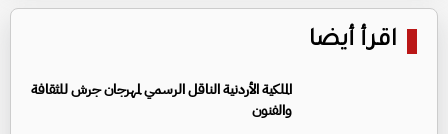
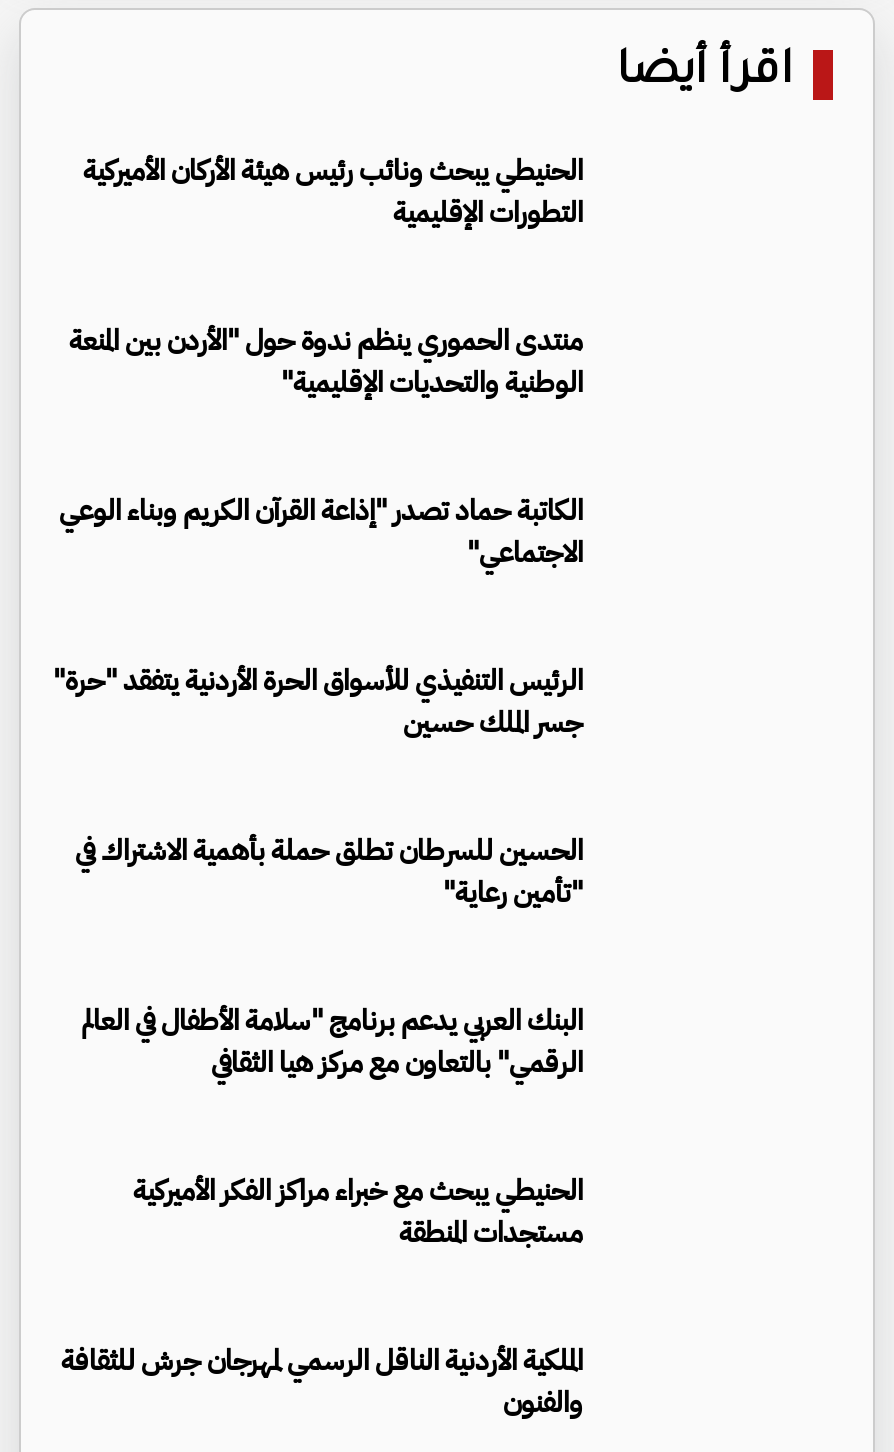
+ الحنيطي يبحث ونائب رئيس هيئة الأركان الأميركية
+ التطورات الإقليمية
+ منتدى الحموري ينظم ندوة حول "الأردن بين المنعة
+ الوطنية والتحديات الإقليمية"
+ الكاتبة حماد تصدر "إذاعة القرآن الكريم وبناء الوعي
+ الاجتماعي"
+ الرئيس التنفيذي للأسواق الحرة الأردنية يتفقد "حرة"
+ جسر الملك حسين
+ الحسين للسرطان تطلق حملة بأهمية الاشتراك في
+ "تأمين رعاية"
+ البنك العربي يدعم برنامج "سلامة الأطفال في العالم
+ الرقمي" بالتعاون مع مركز هيا الثقافي
+ الحنيطي يبحث مع خبراء مراكز الفكر الأميركية
+ مستجدات المنطقة
